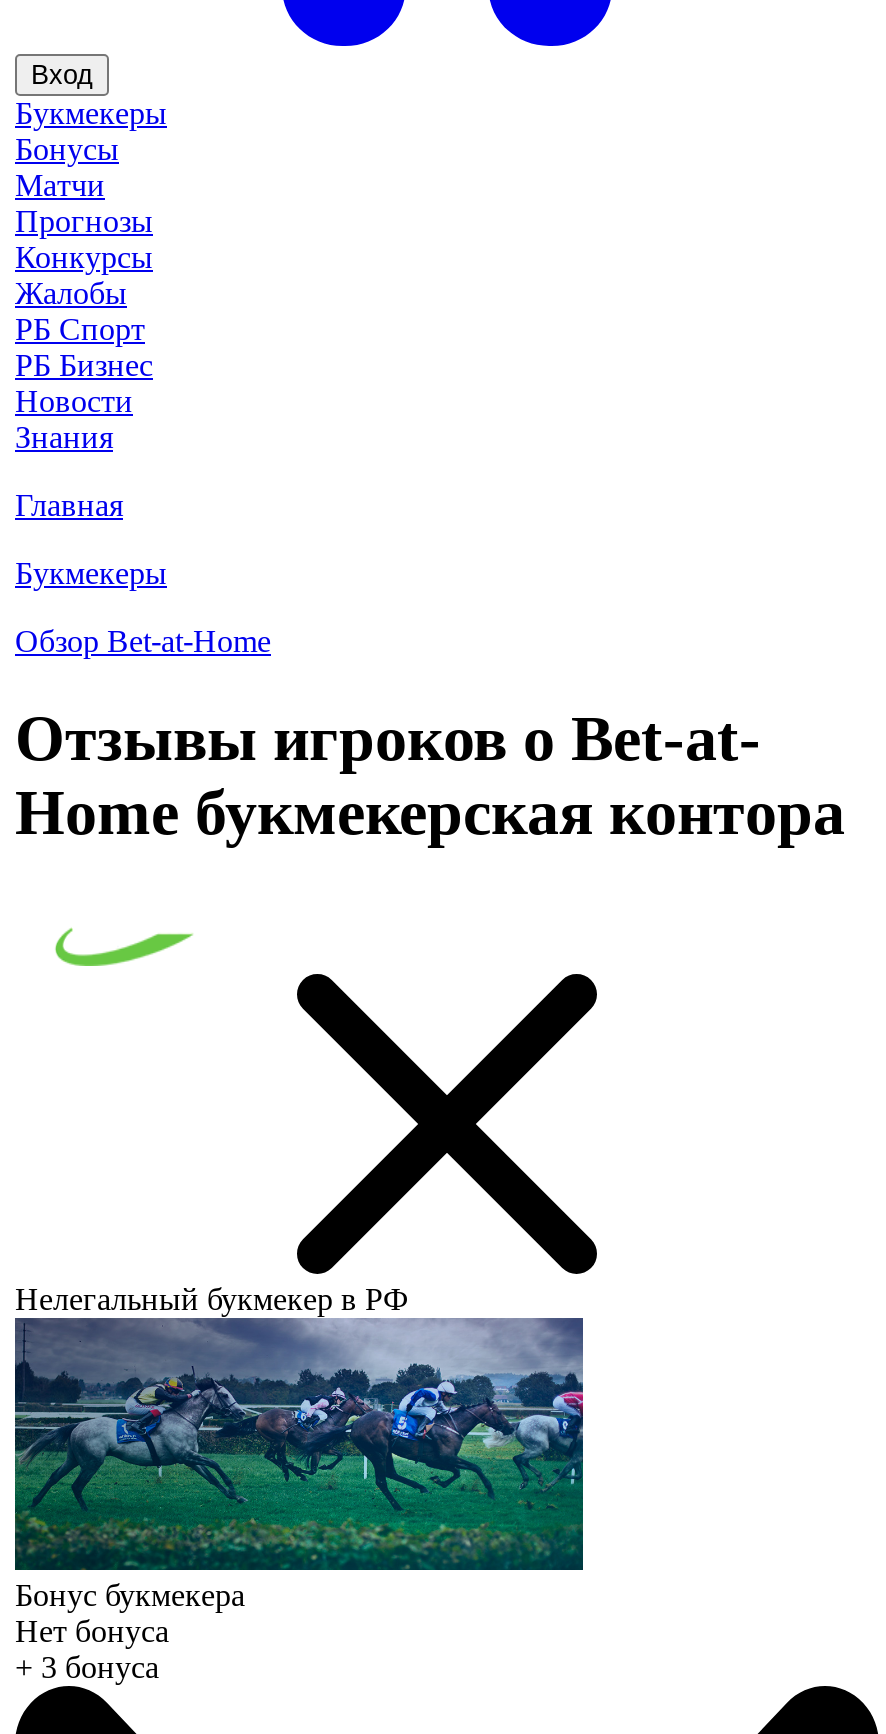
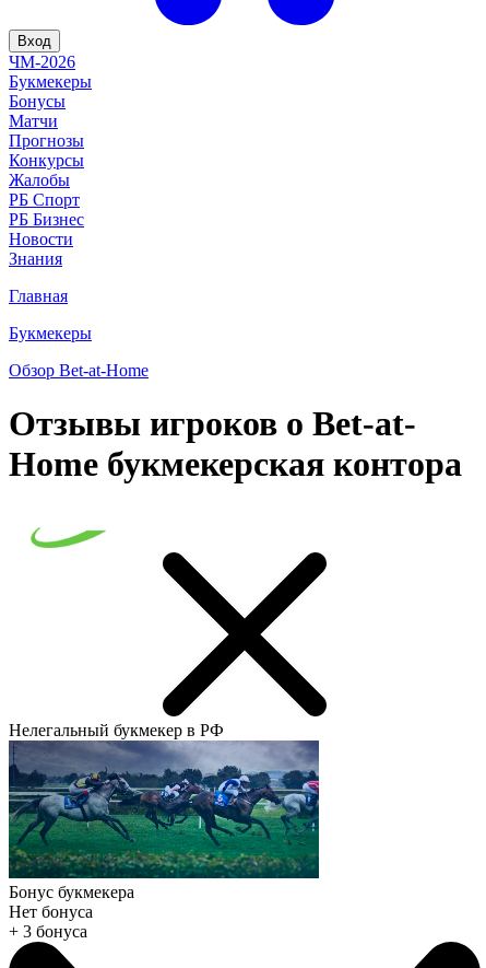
+ ЧМ-2026
